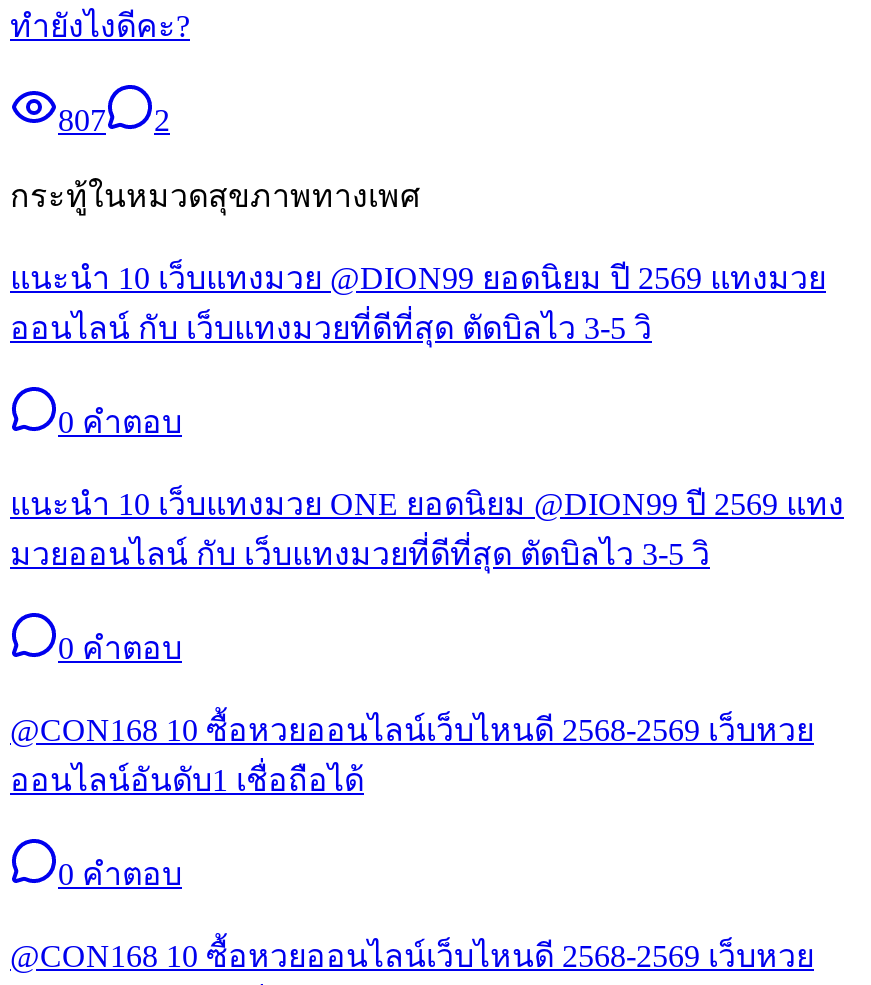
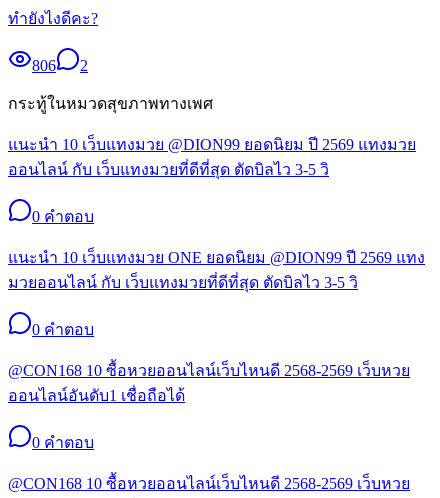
- 807 2
+ 806 2
